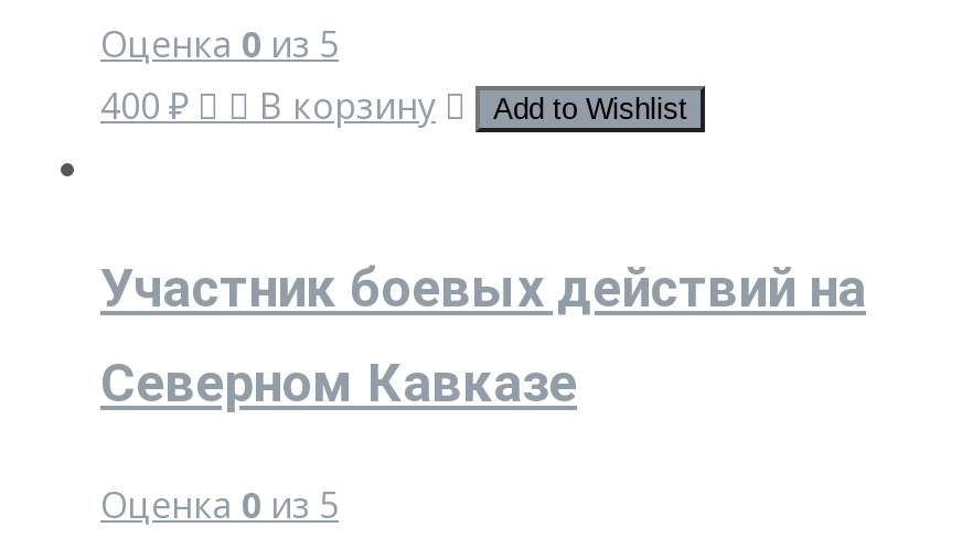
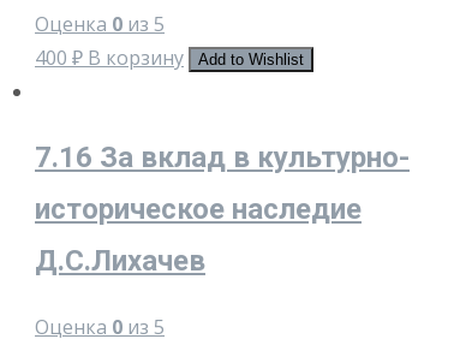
- Участник боевых действий на
- Северном Кавказе
+ 7.16 За вклад в культурно-
+ историческое наследие
+ Д.С.Лихачев
